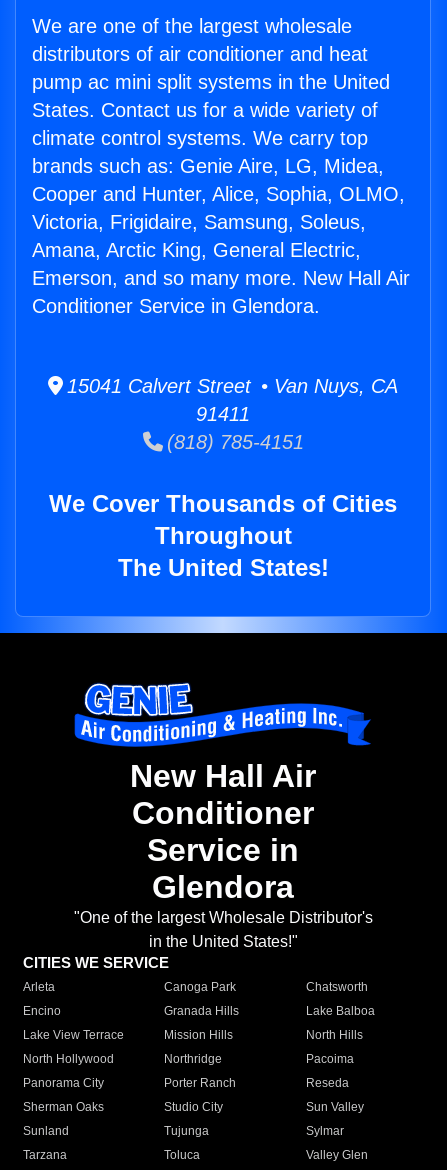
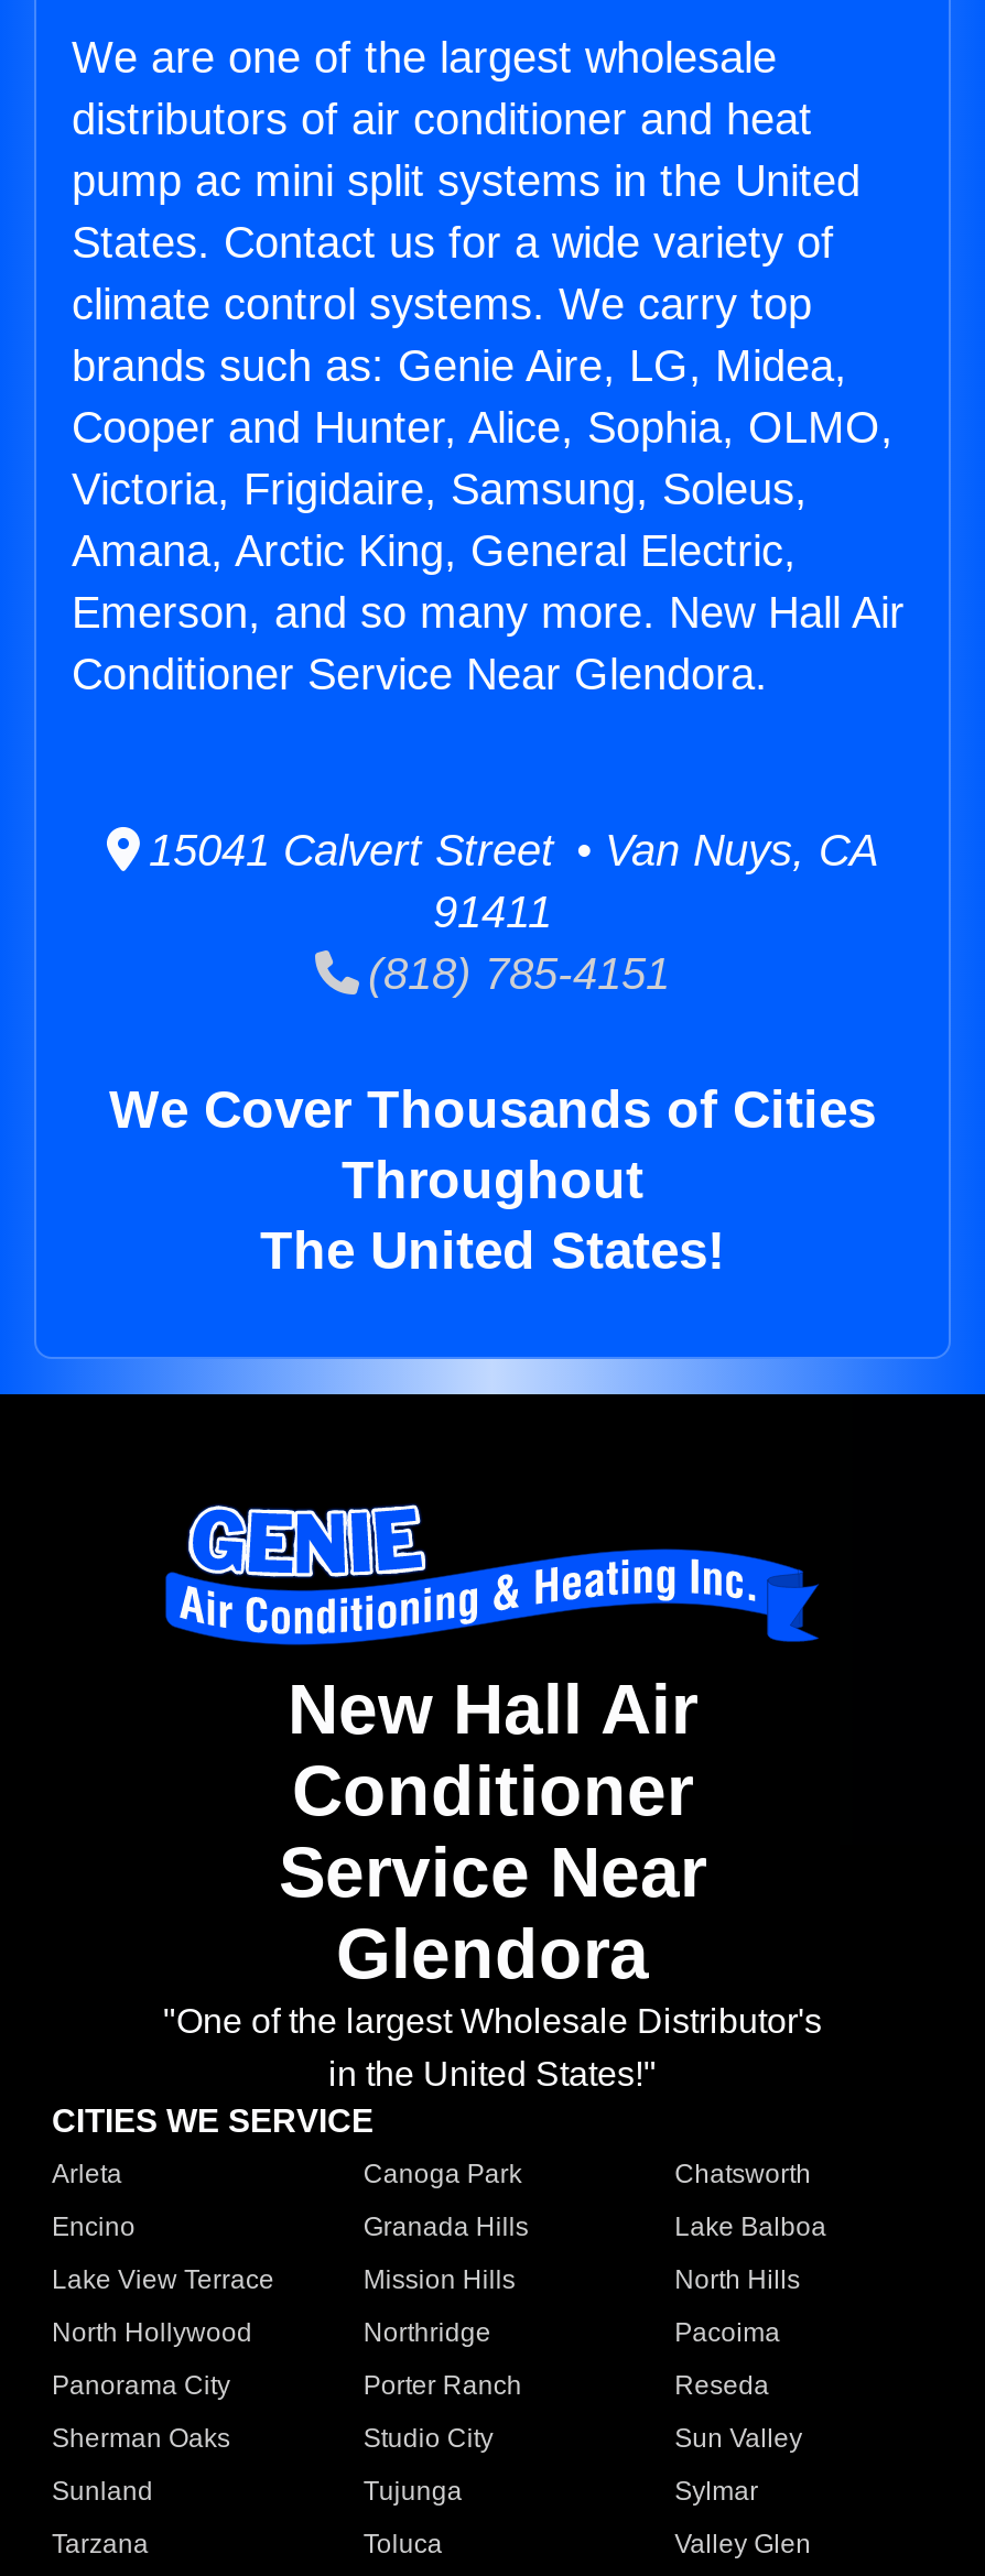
- Conditioner Service in Glendora.
+ Conditioner Service Near Glendora.

- Service in
+ Service Near
